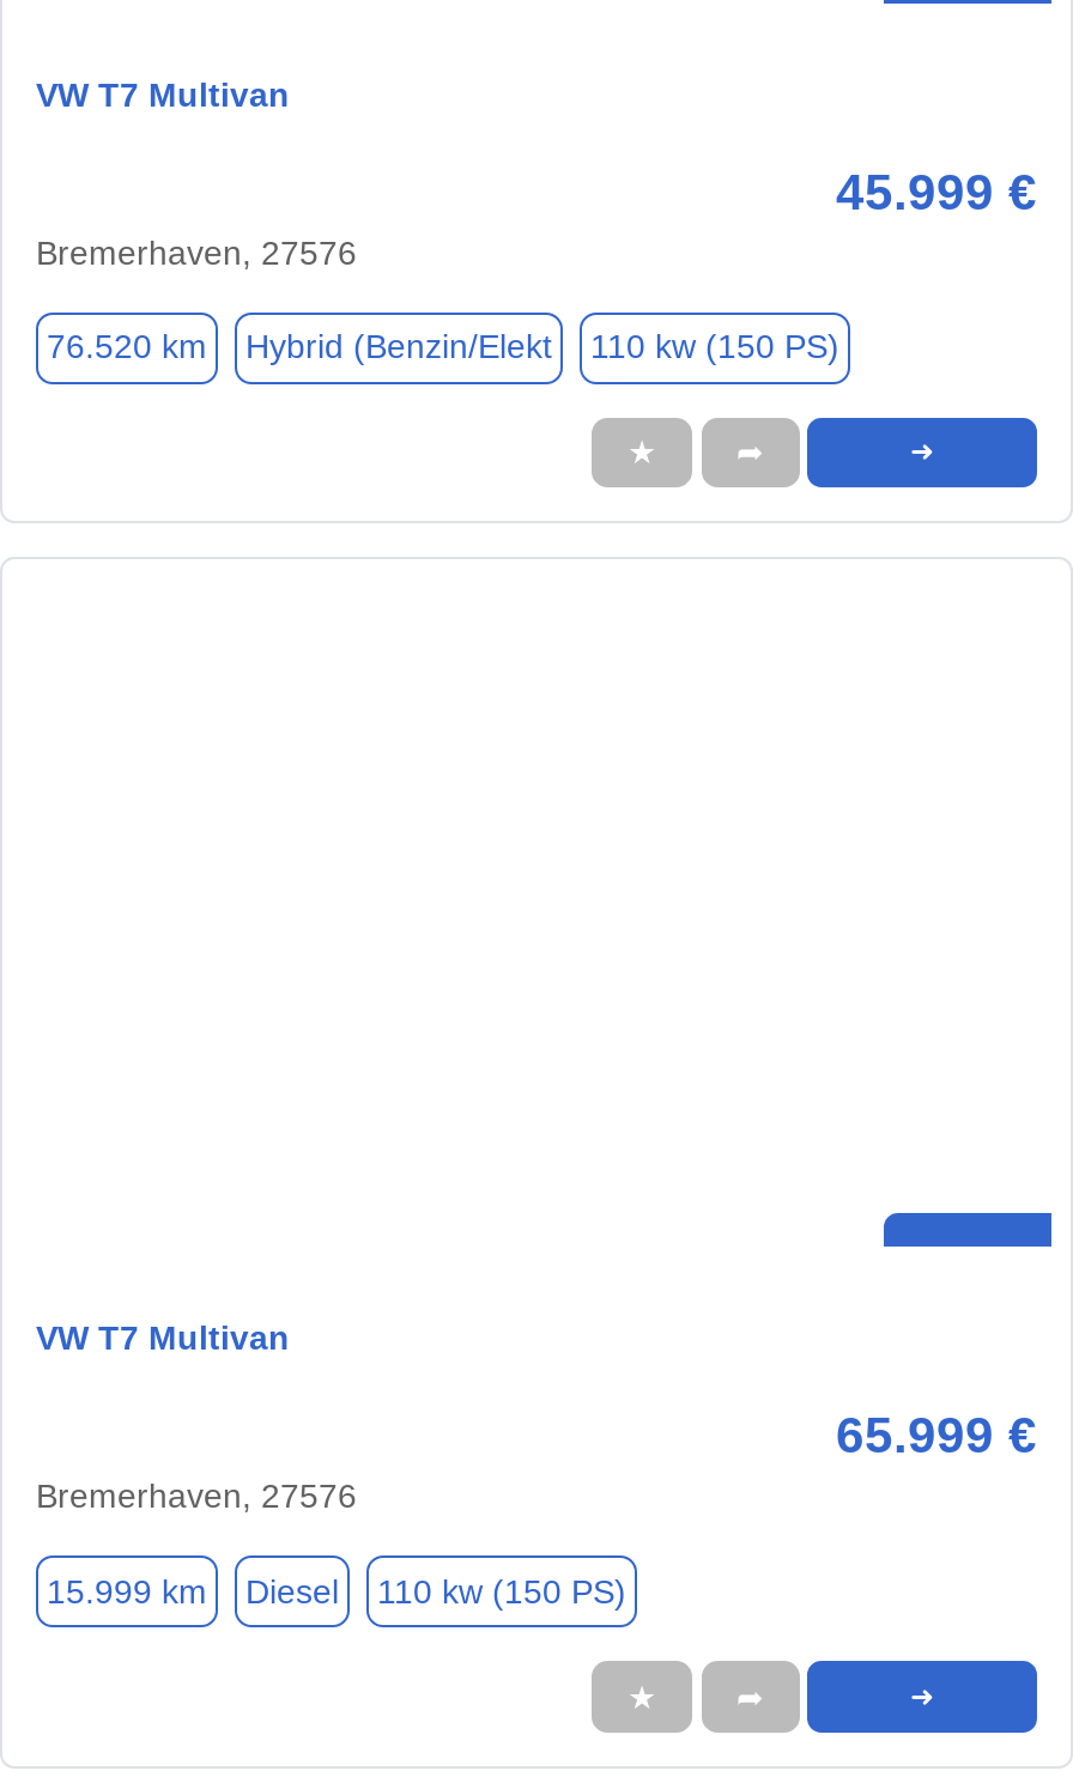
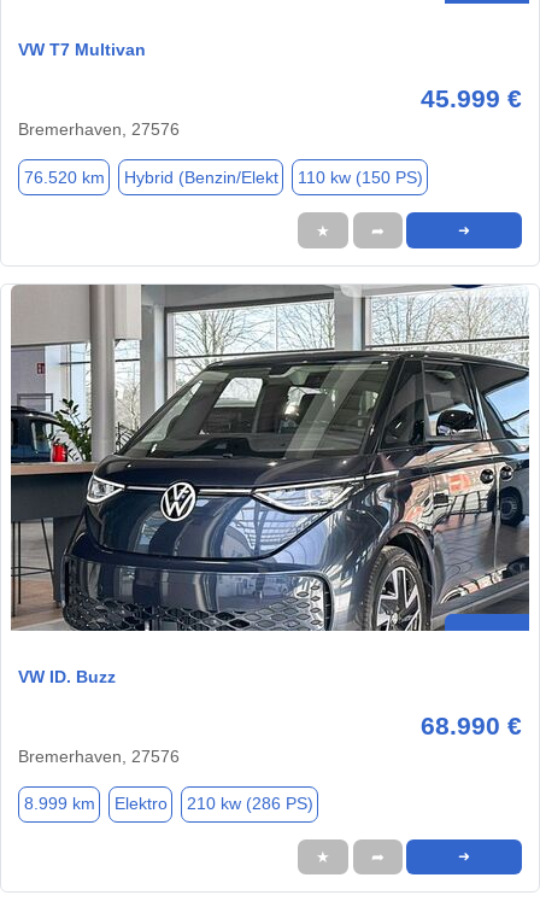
+ [image]

- VW T7 Multivan
+ VW ID. Buzz

- 65.999 €
+ 68.990 €

- 15.999 km
- Diesel
- 110 kw (150 PS)
+ 8.999 km
+ Elektro
+ 210 kw (286 PS)
